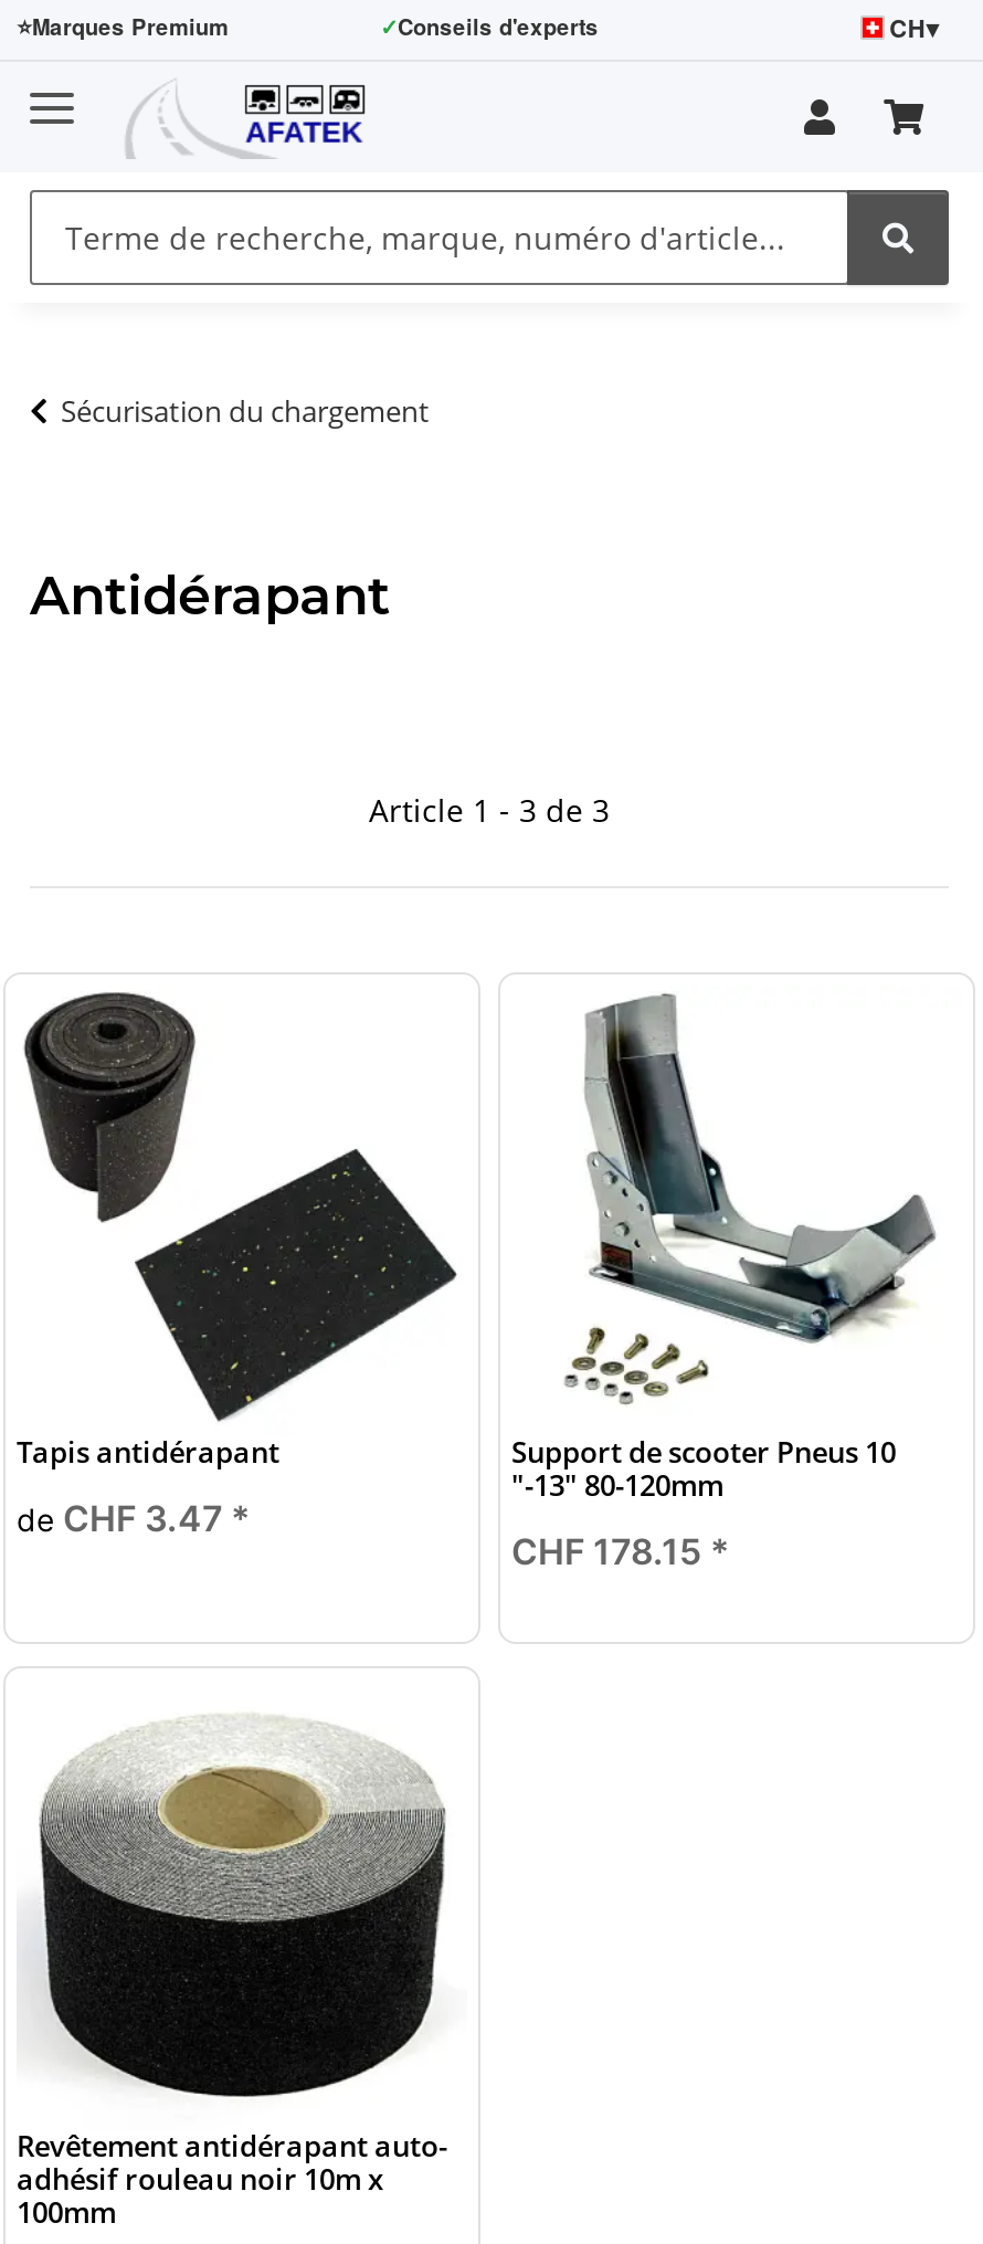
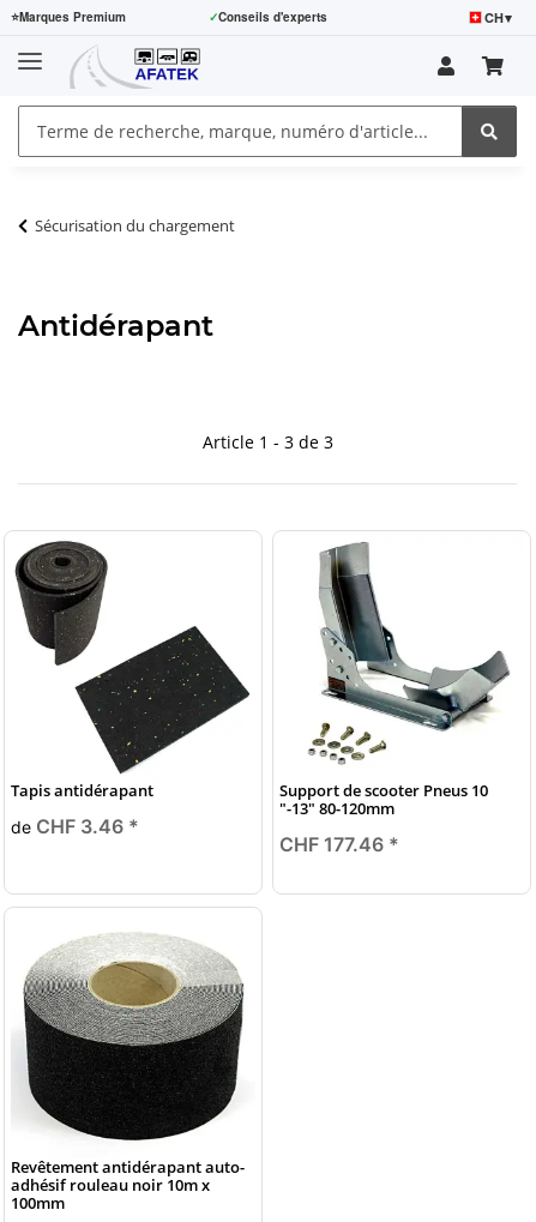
- de CHF 3.47 *
+ de CHF 3.46 *

- CHF 178.15 *
+ CHF 177.46 *
